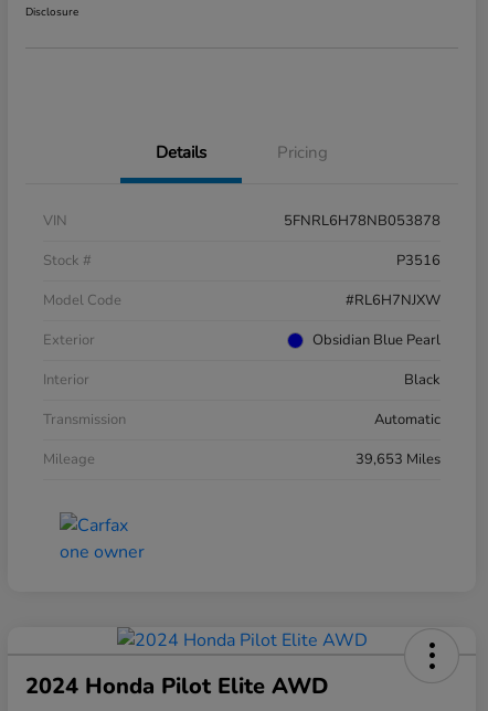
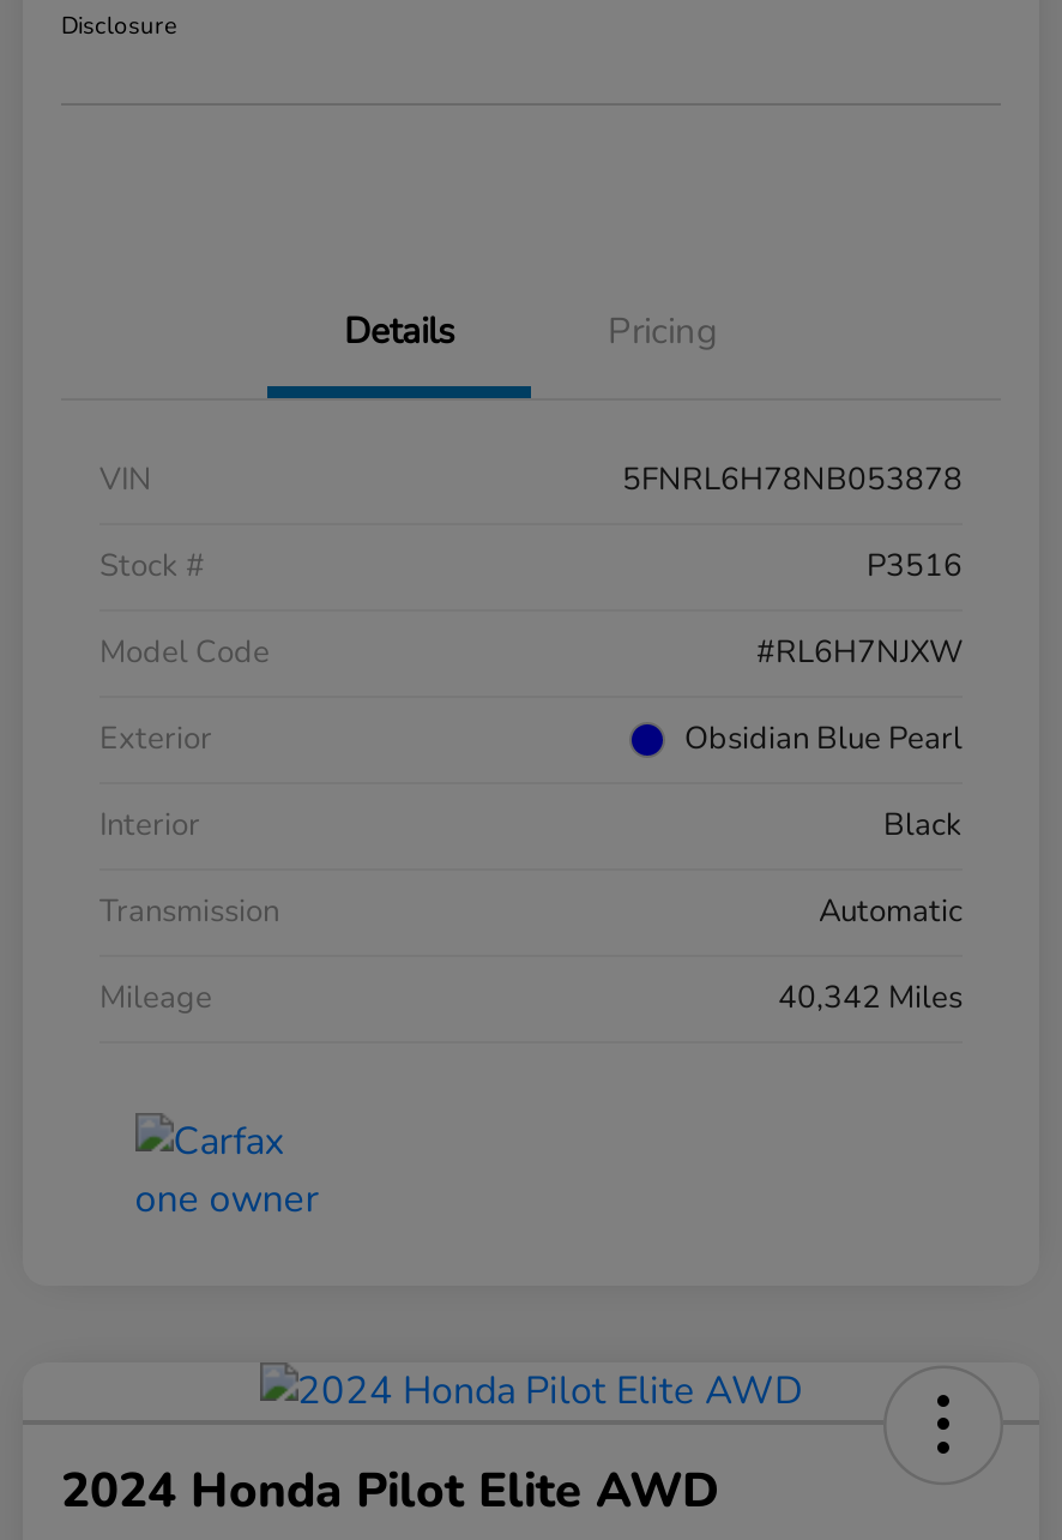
- 39,653 Miles
+ 40,342 Miles
